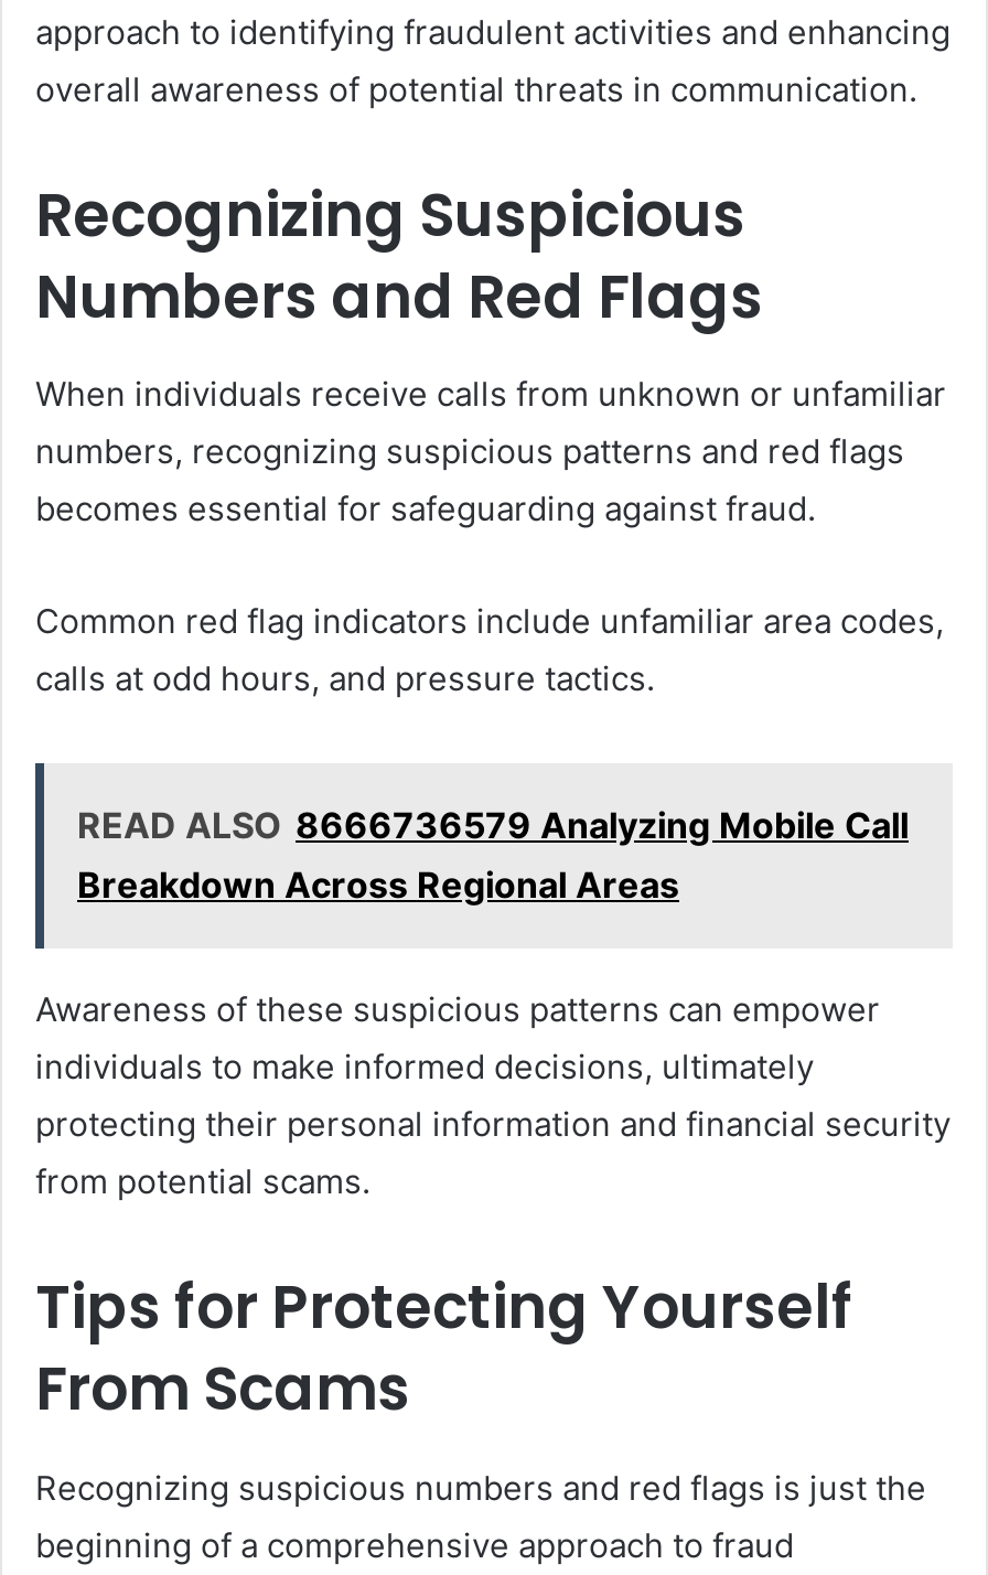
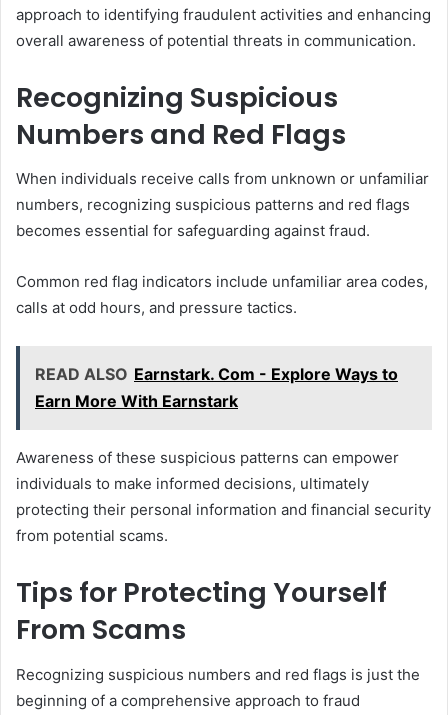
- READ ALSO 8666736579 Analyzing Mobile Call
- Breakdown Across Regional Areas
+ READ ALSO Earnstark. Com - Explore Ways to
+ Earn More With Earnstark
